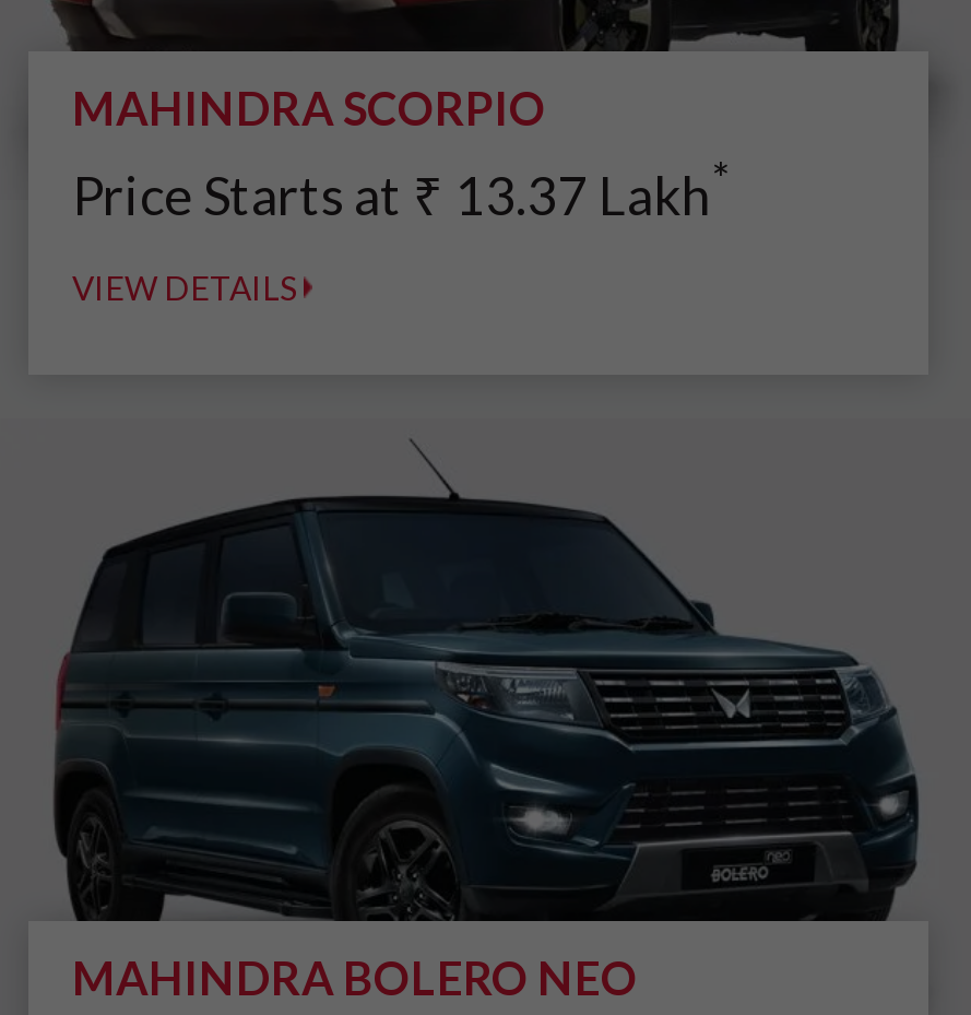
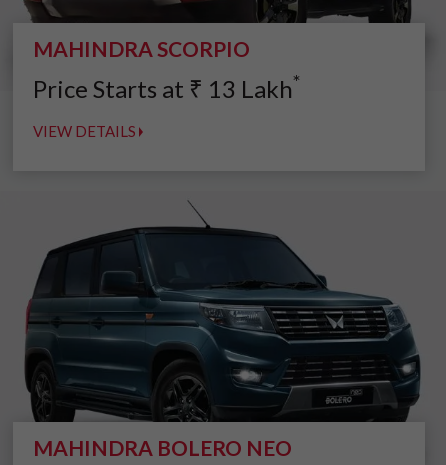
- Price Starts at ₹13.37 Lakh*
+ Price Starts at ₹13 Lakh*
